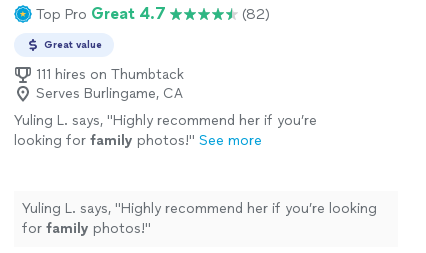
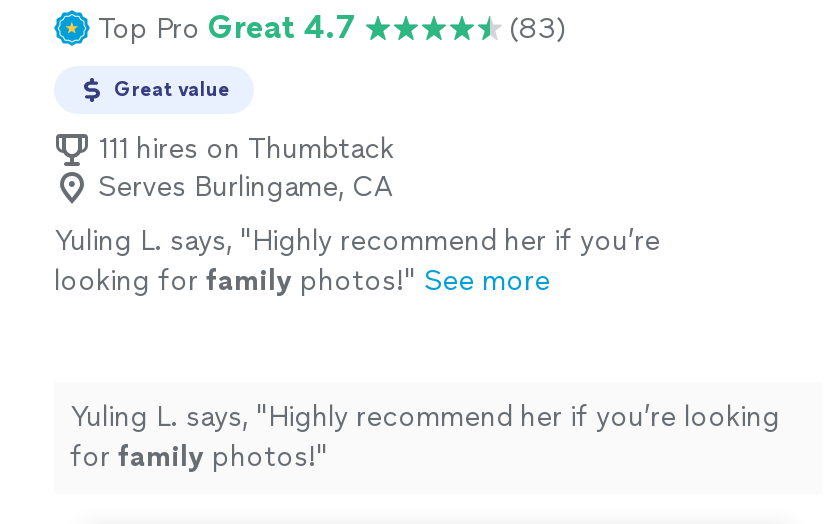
- (82)
+ (83)
